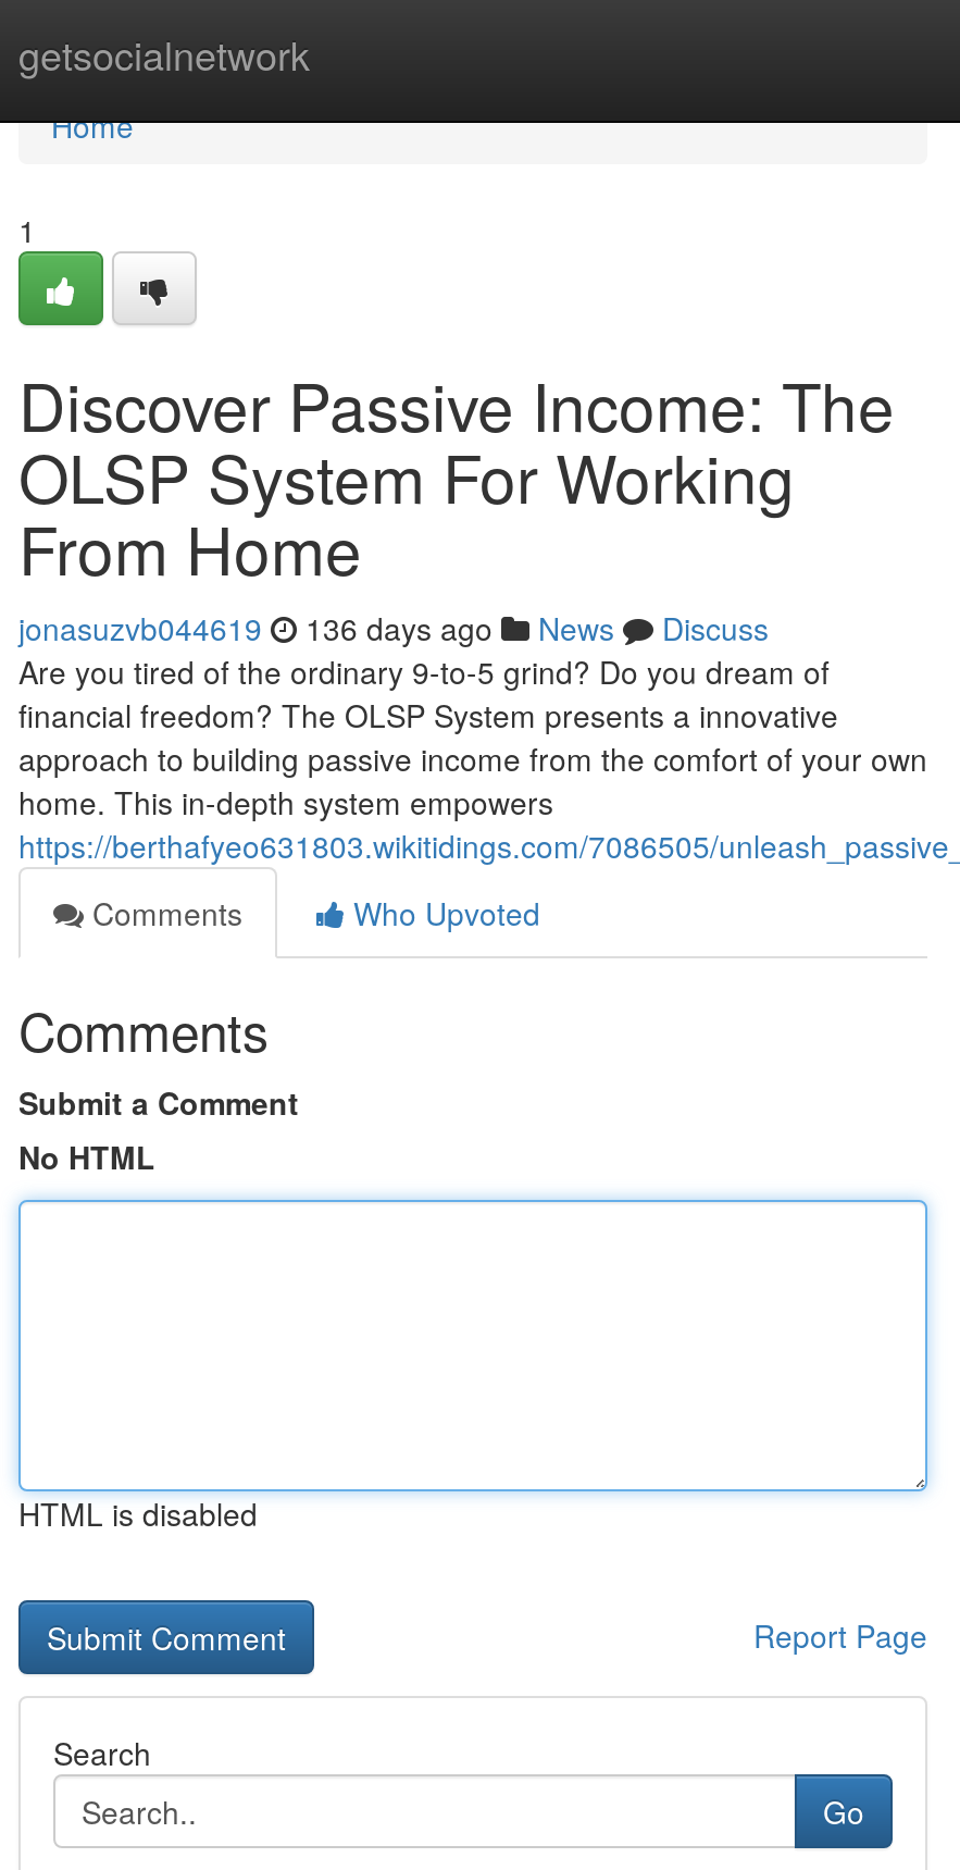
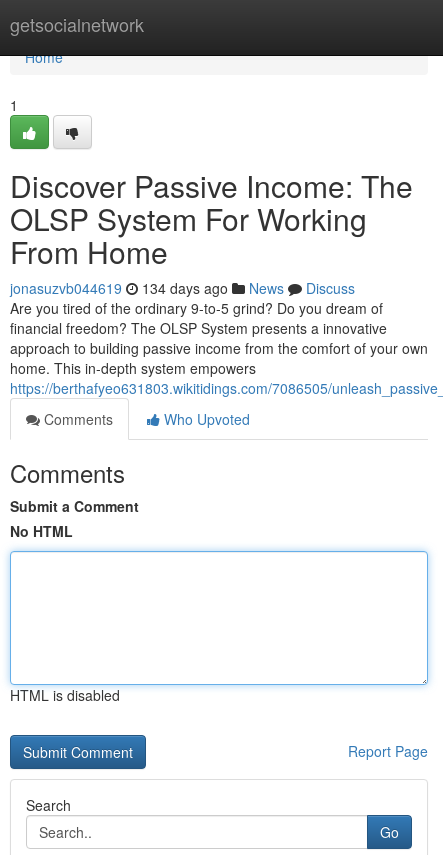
- jonasuzvb044619 136 days ago News Discuss
+ jonasuzvb044619 134 days ago News Discuss
